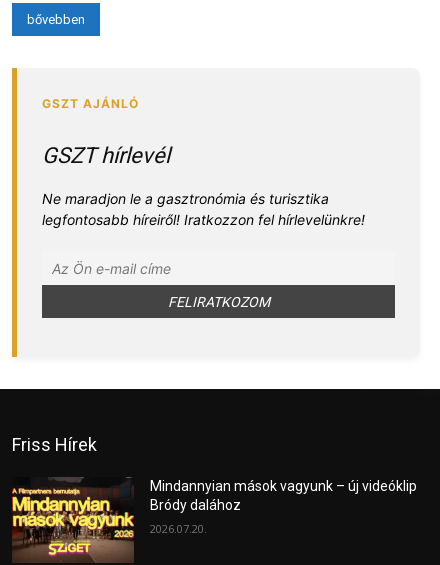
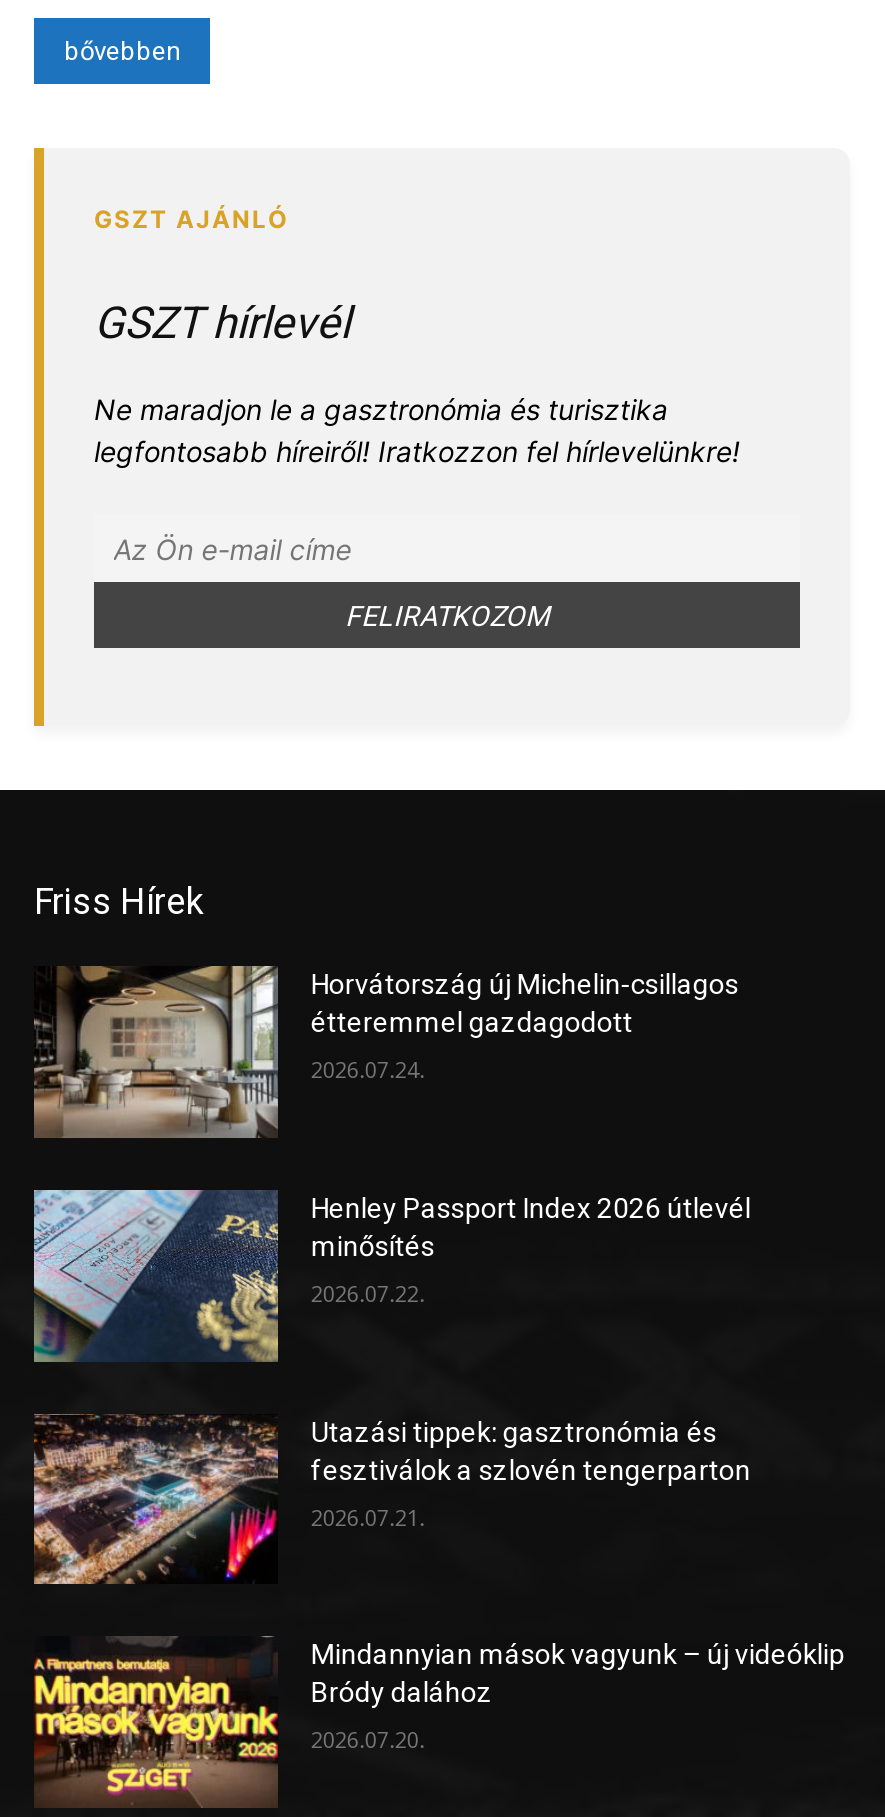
+ [image]
+ Horvátország új Michelin-csillagos
+ étteremmel gazdagodott
+ 2026.07.24.

+ [image]
+ Henley Passport Index 2026 útlevél
+ minősítés
+ 2026.07.22.

+ [image]
+ Utazási tippek: gasztronómia és
+ fesztiválok a szlovén tengerparton
+ 2026.07.21.
